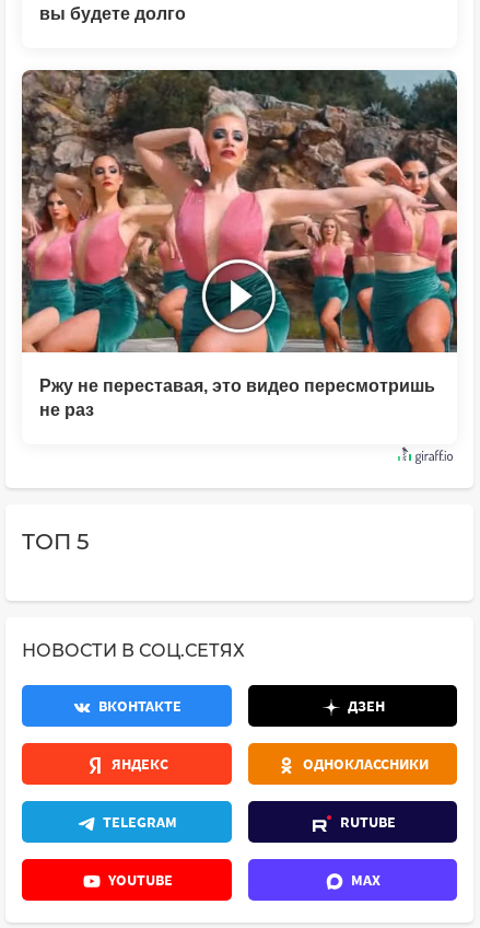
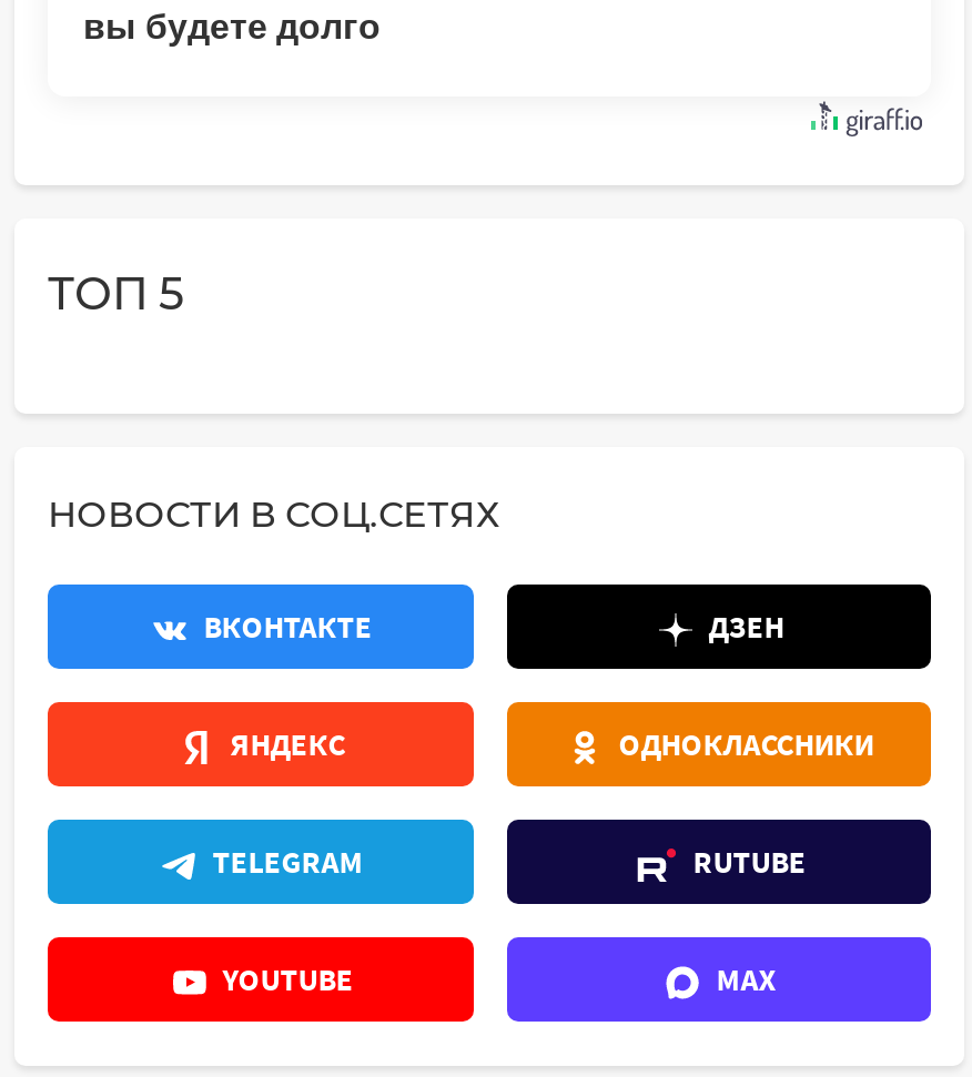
- [image]
- Ржу не переставая, это видео пересмотришь
- не раз
